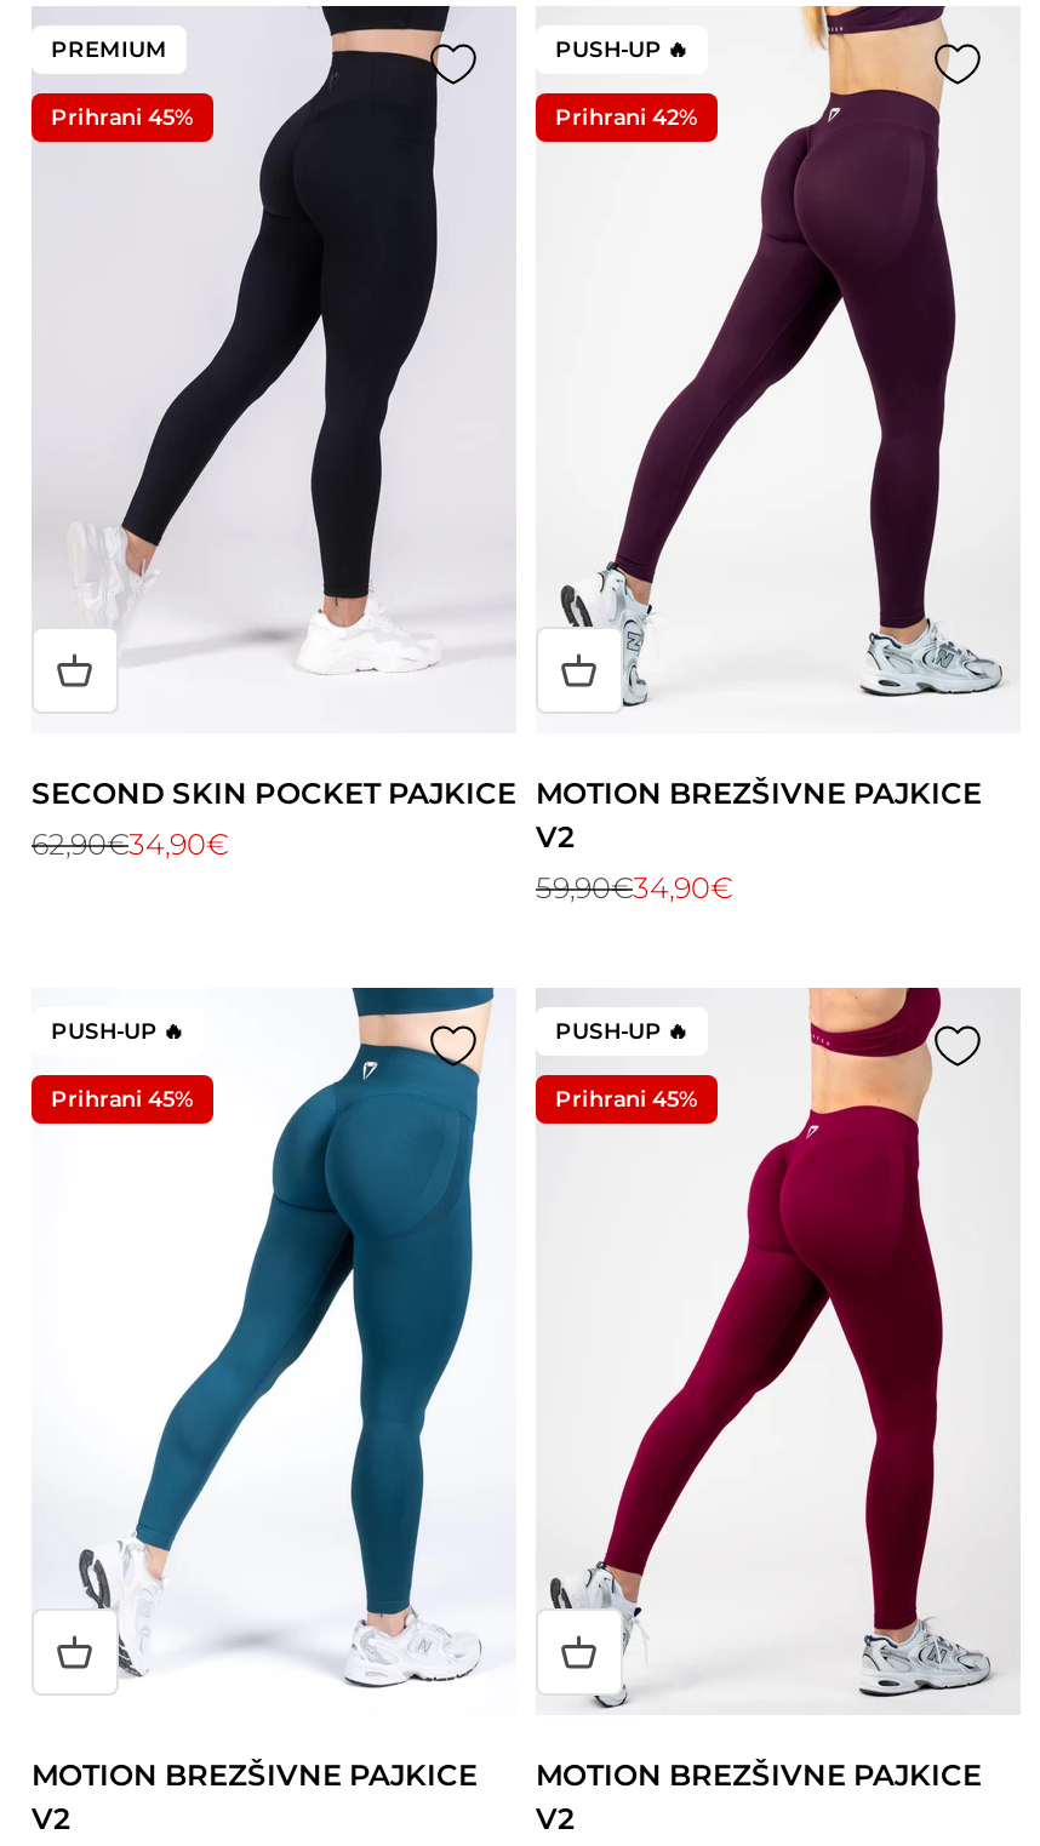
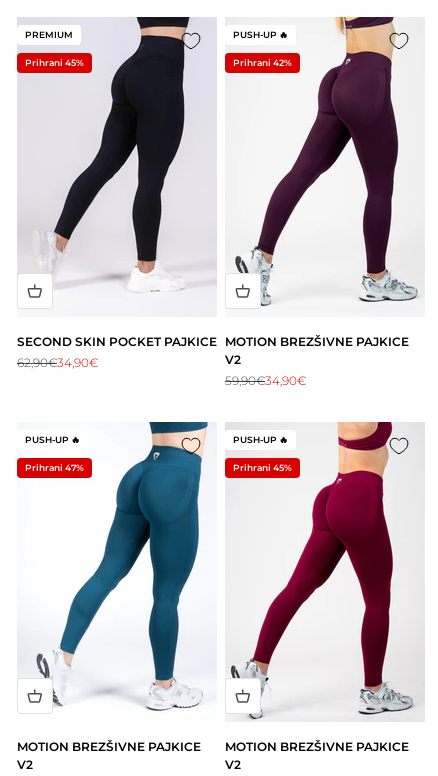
- Prihrani 45%
+ Prihrani 47%
